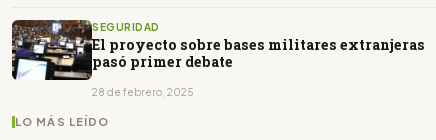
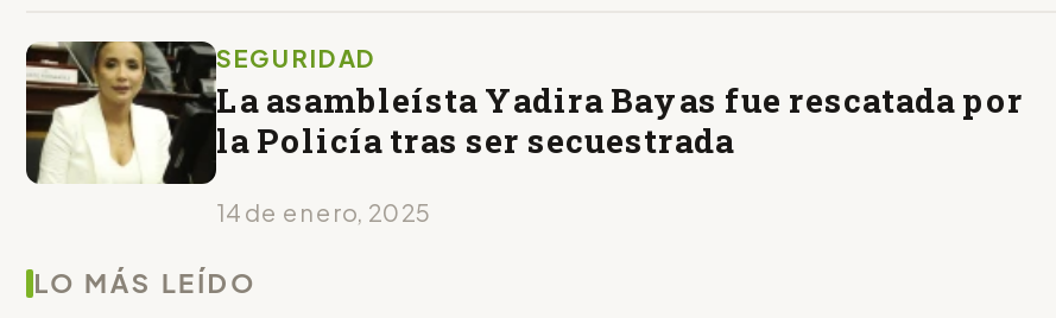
- [image]
- El proyecto sobre bases militares extranjeras
- pasó primer debate
+ [image]
+ La asambleísta Yadira Bayas fue rescatada por
+ la Policía tras ser secuestrada

- 28 de febrero, 2025
+ 14 de enero, 2025
